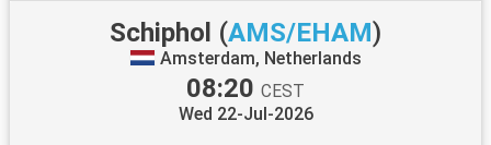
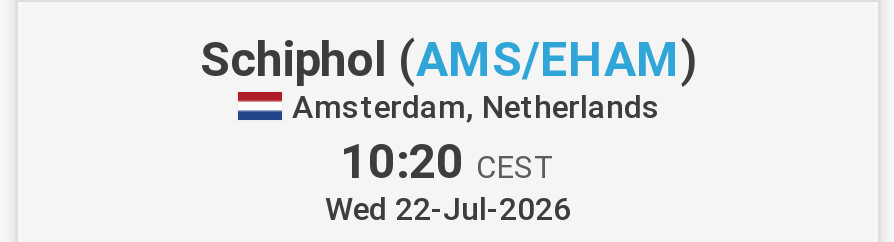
- 08:20 CEST
+ 10:20 CEST
